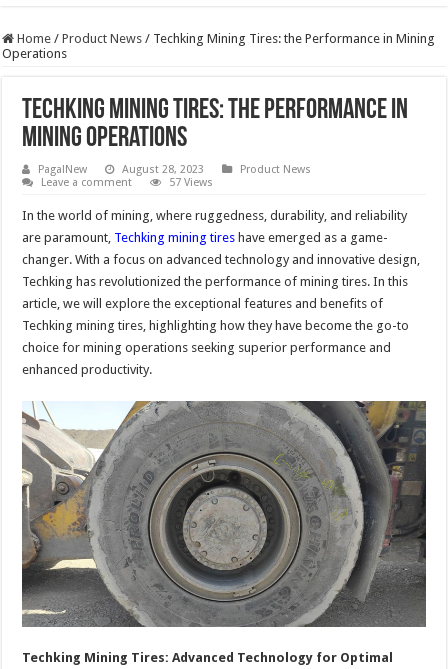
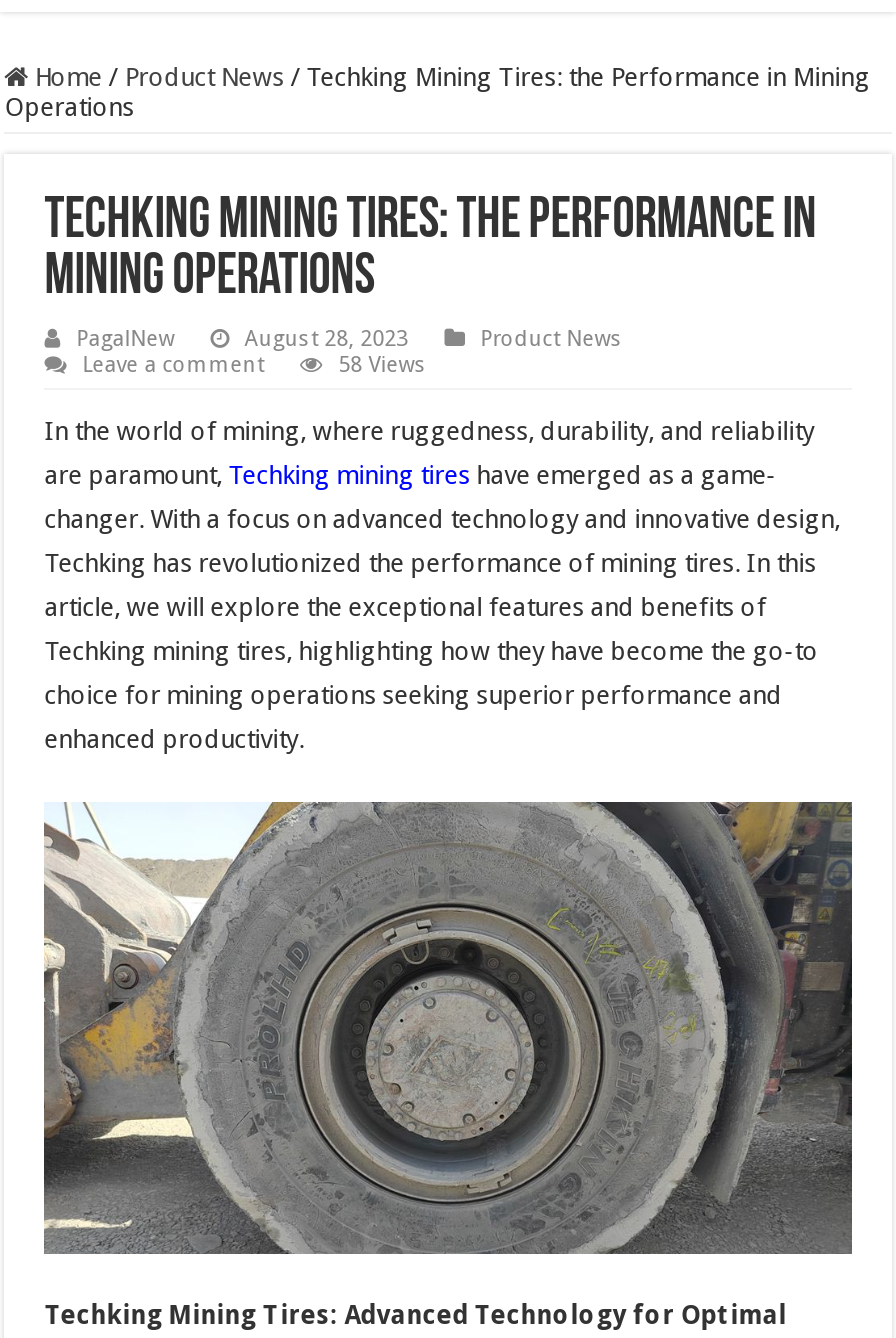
- 57 Views
+ 58 Views
